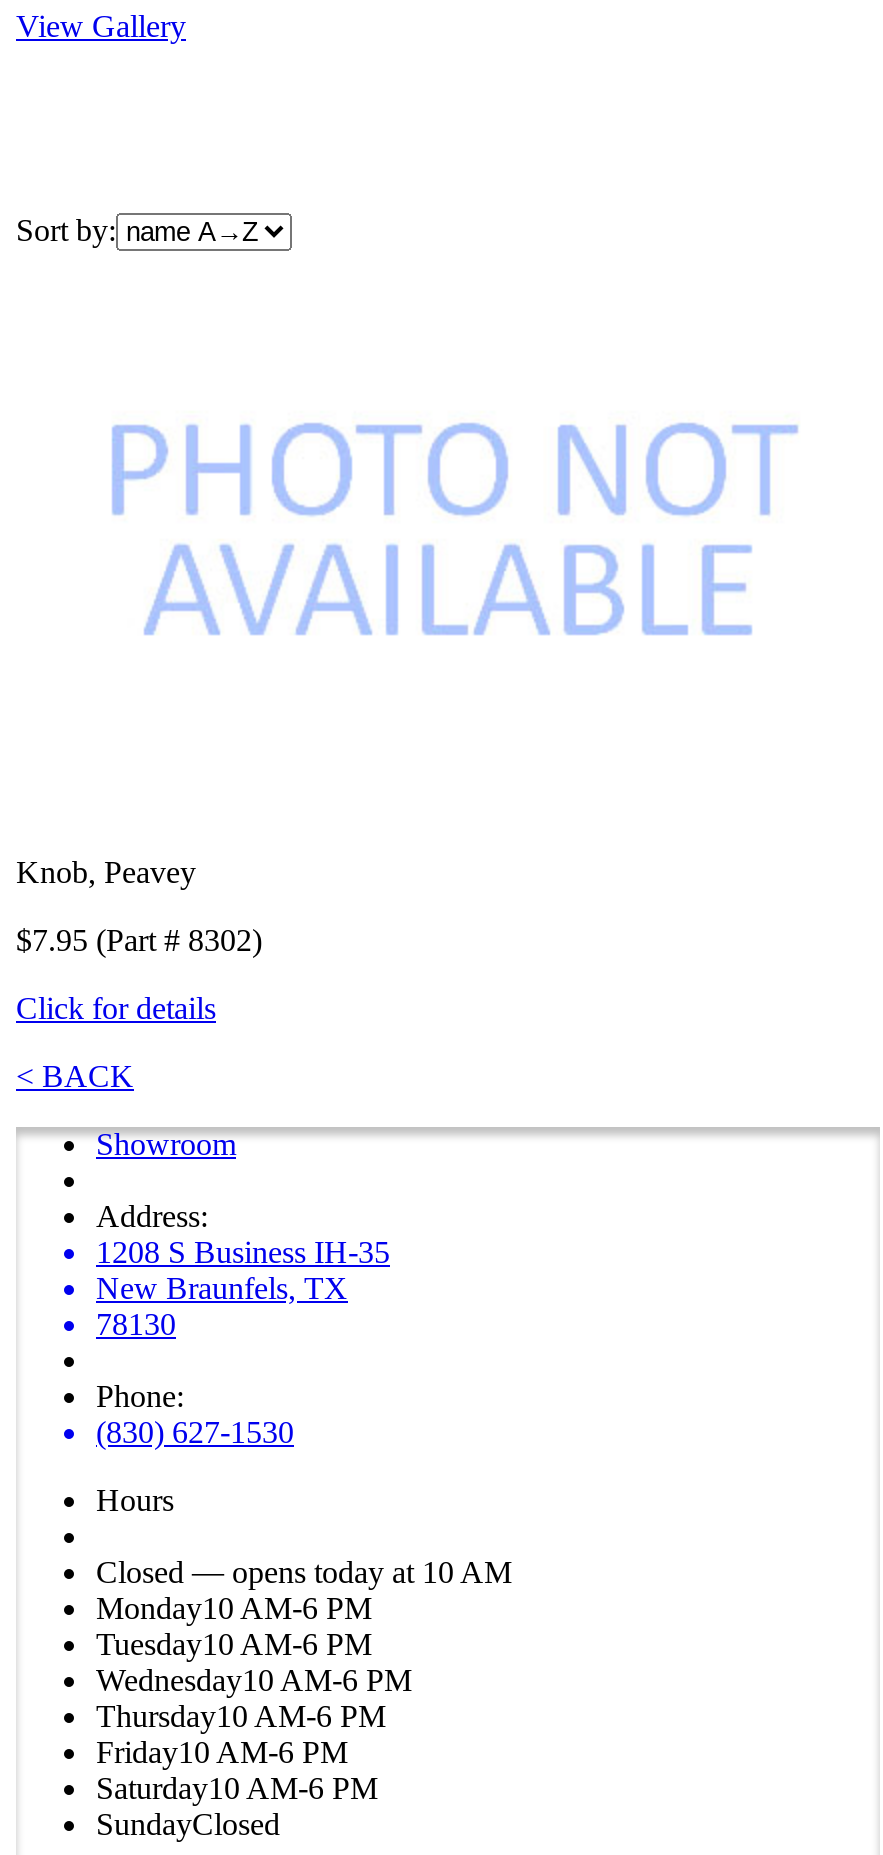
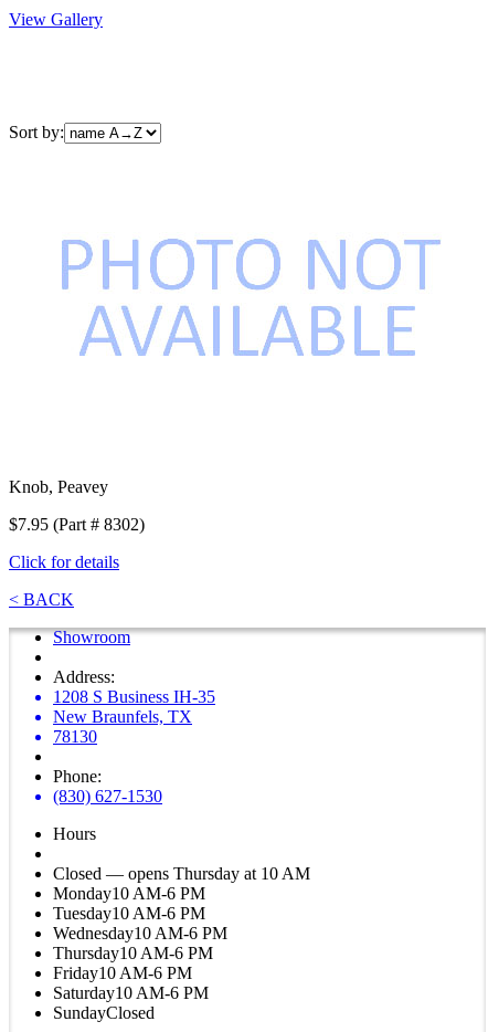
- Closed — opens today at 10 AM
+ Closed — opens Thursday at 10 AM
